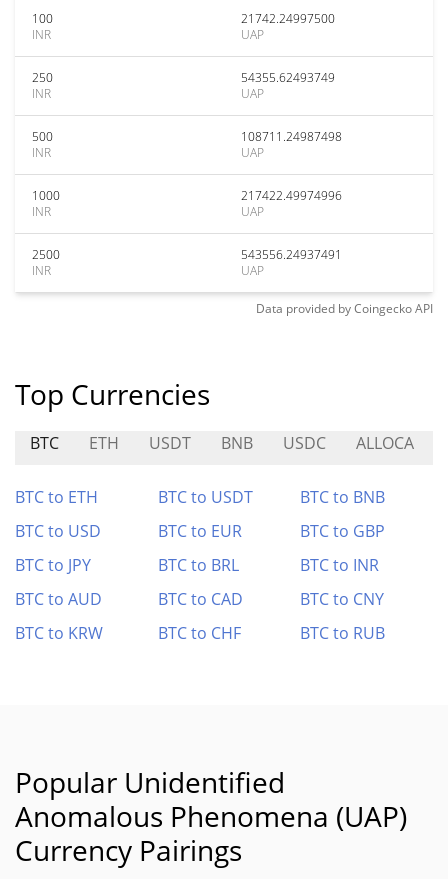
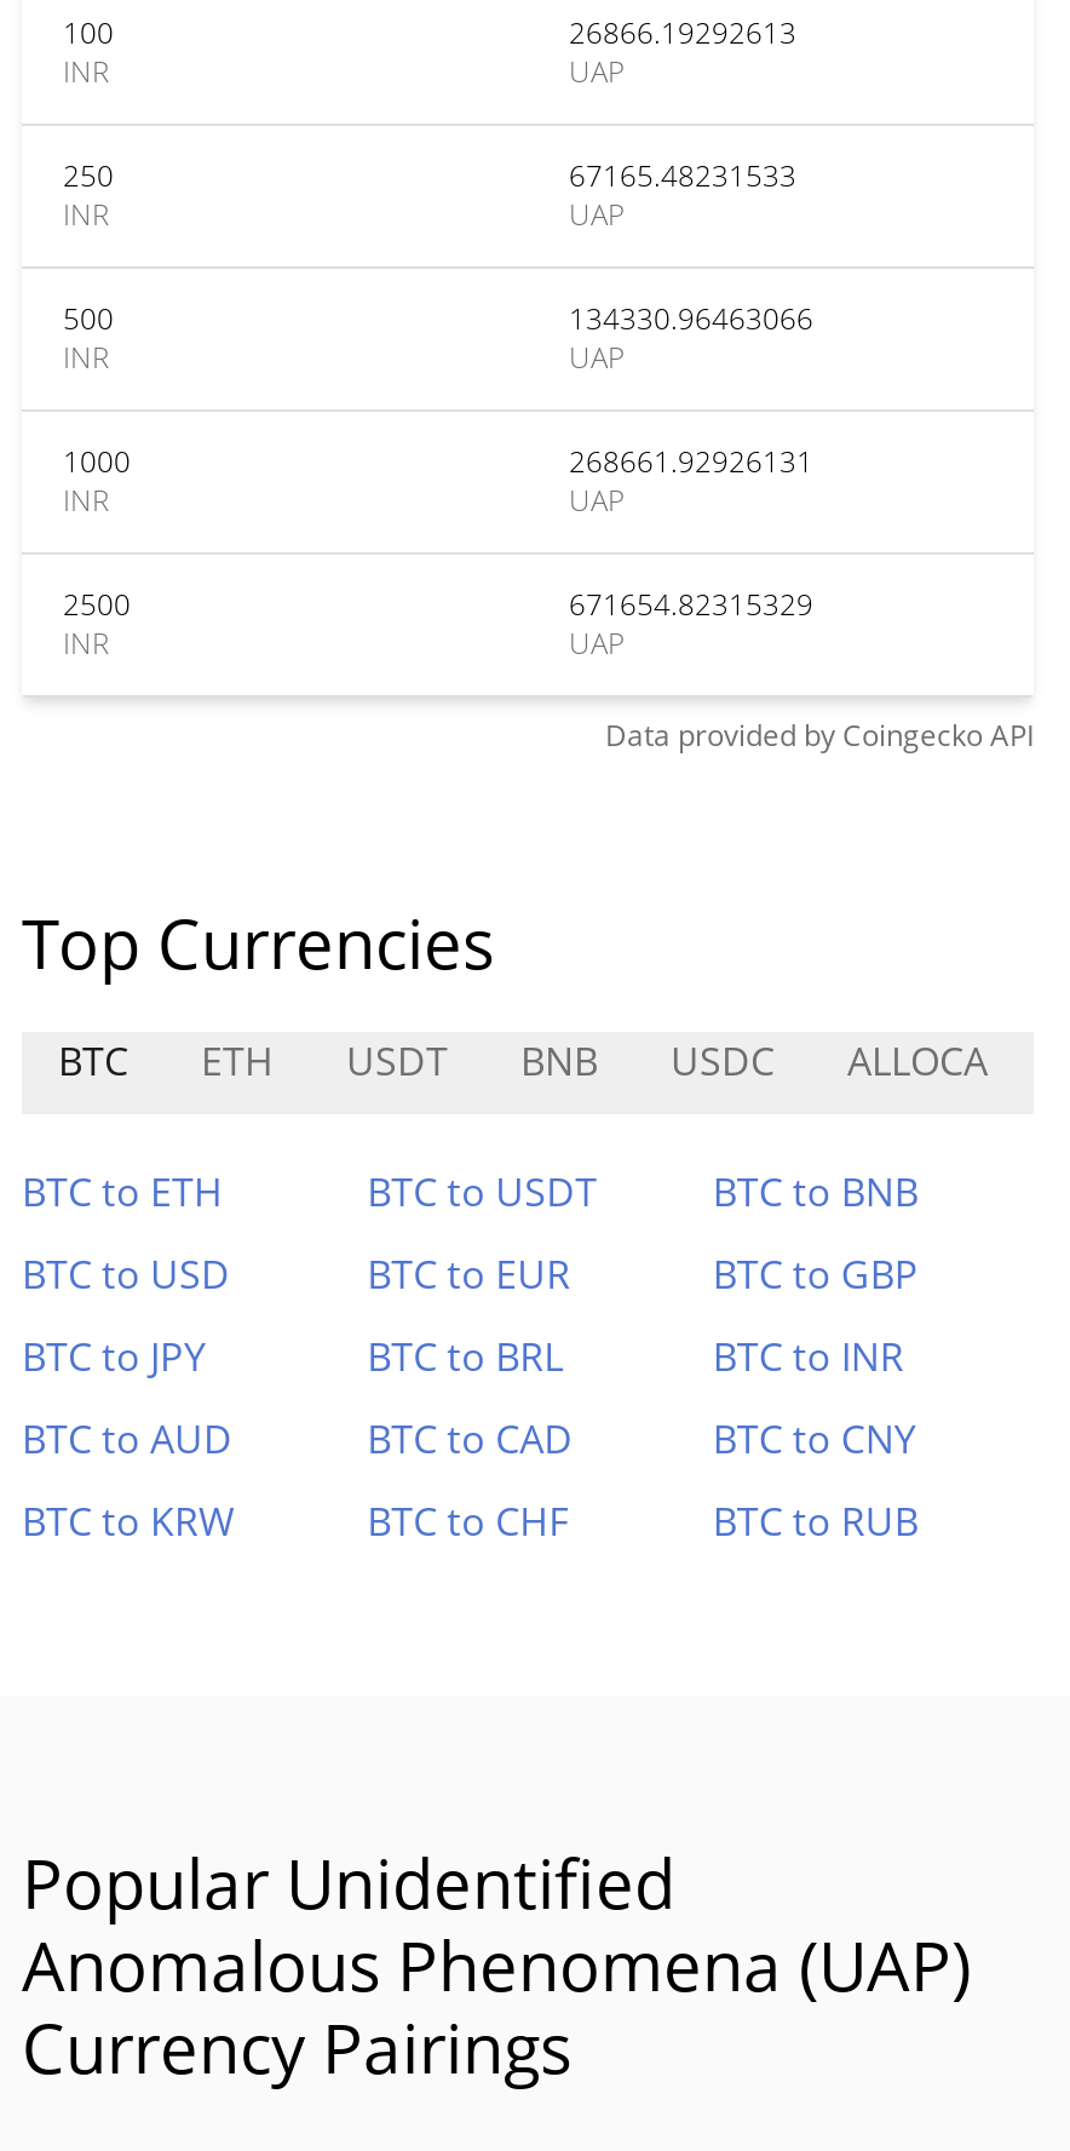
- 21742.24997500
+ 26866.19292613

- 54355.62493749
+ 67165.48231533

- 108711.24987498
+ 134330.96463066

- 217422.49974996
+ 268661.92926131

- 543556.24937491
+ 671654.82315329
